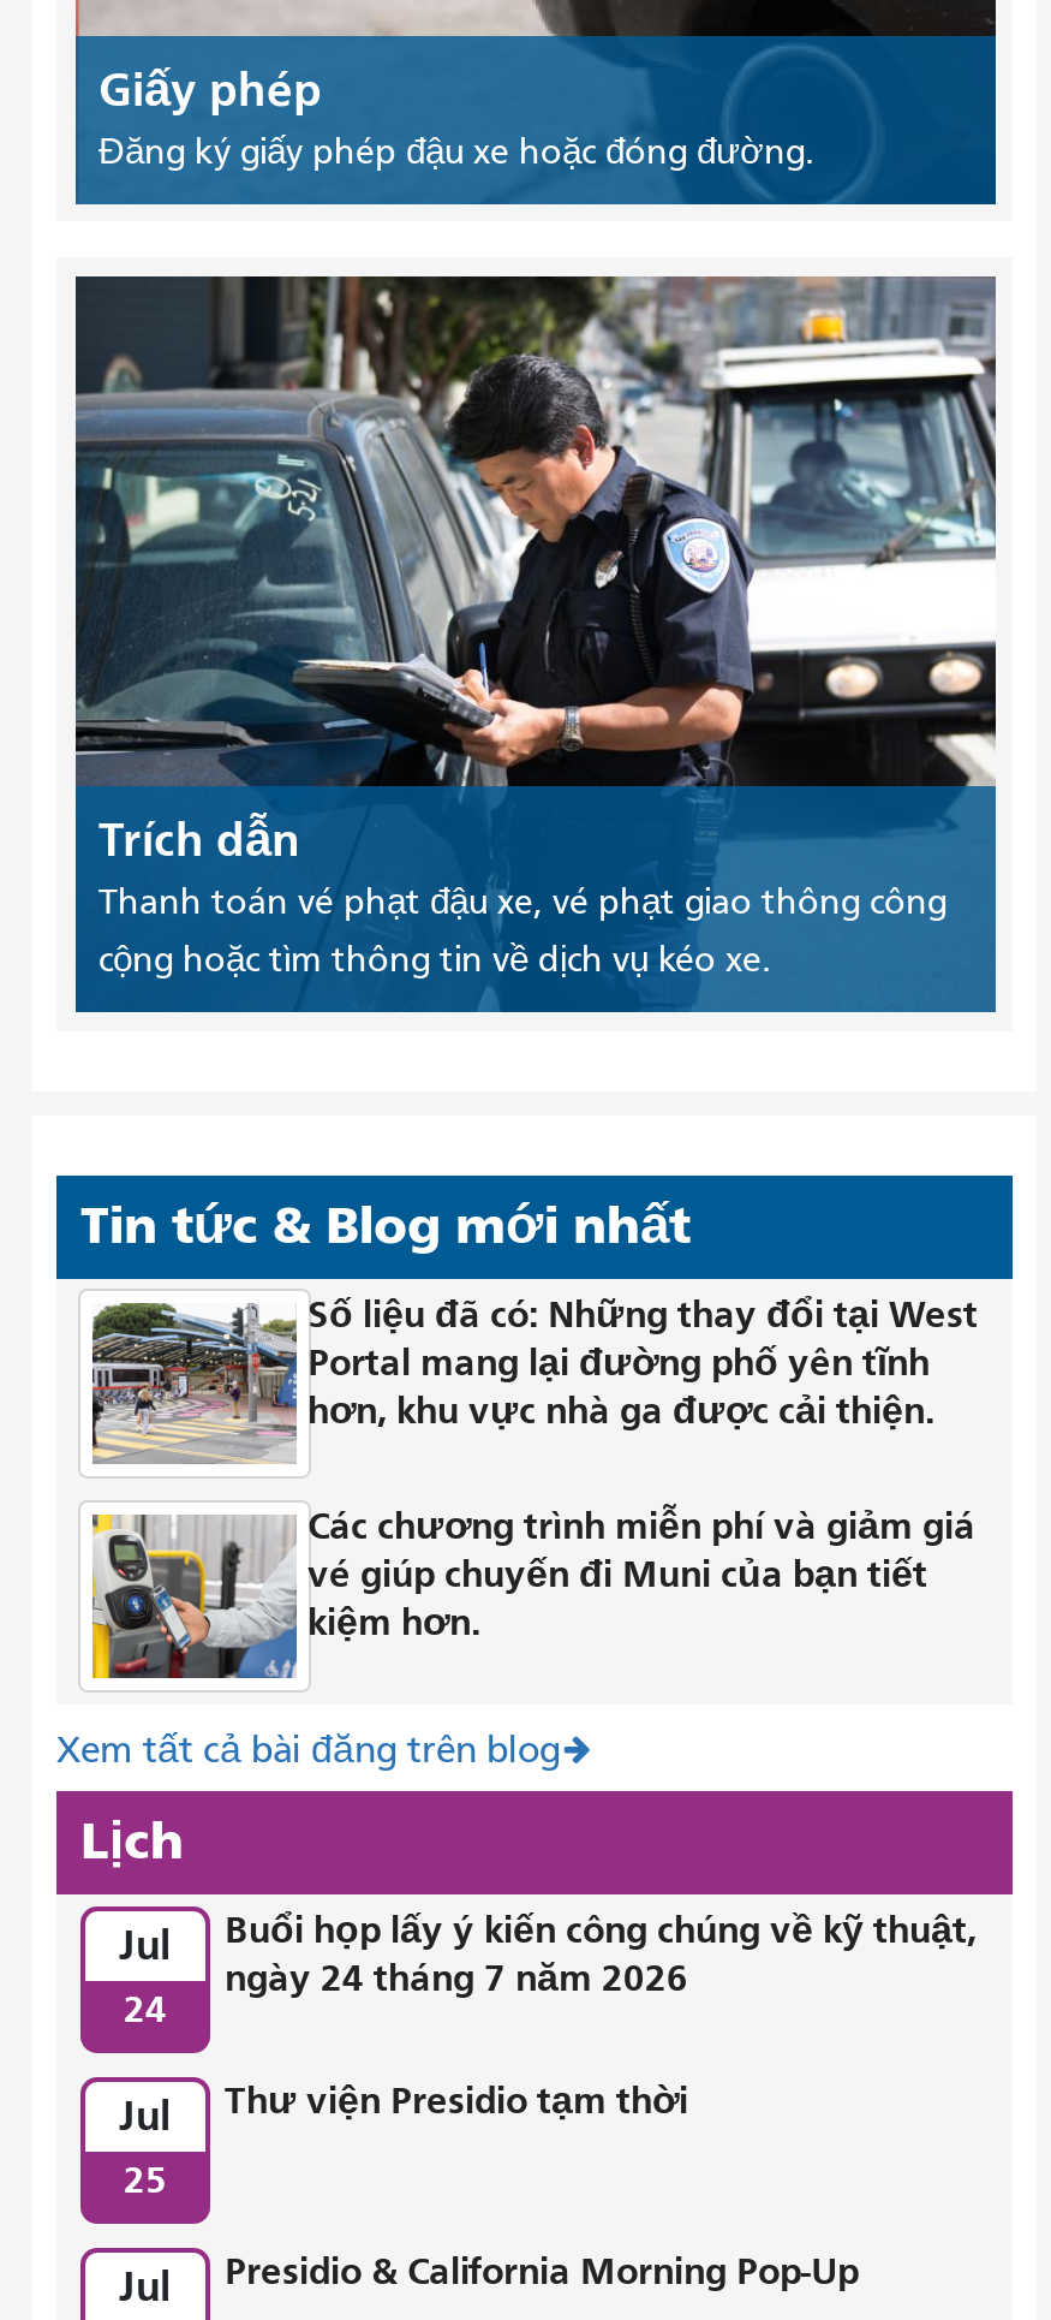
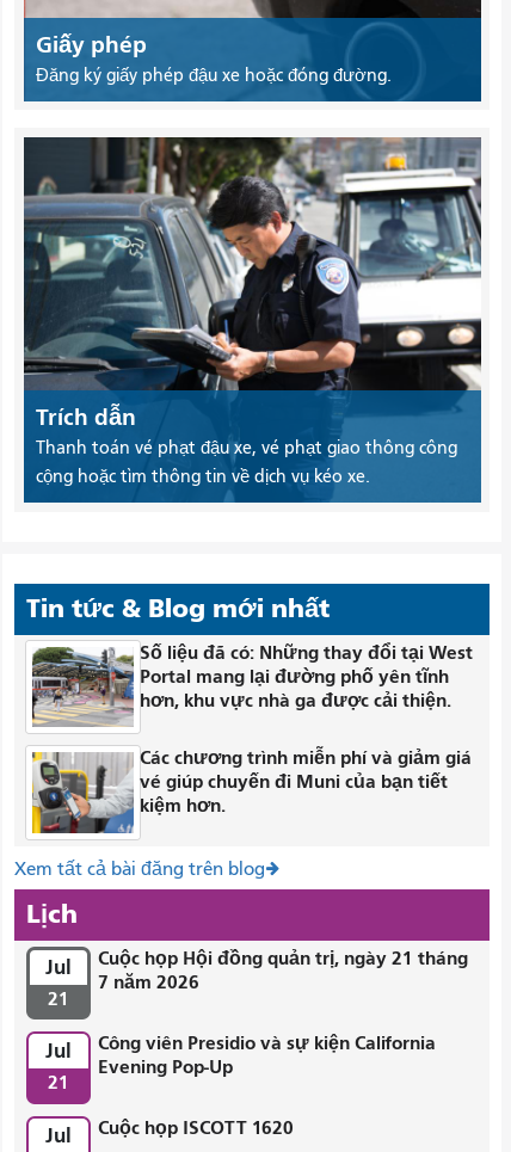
- Buổi họp lấy ý kiến công chúng về kỹ thuật,
- ngày 24 tháng 7 năm 2026
+ Cuộc họp Hội đồng quản trị, ngày 21 tháng
+ 7 năm 2026

- 24
+ 21

- Thư viện Presidio tạm thời
+ Công viên Presidio và sự kiện California
+ Evening Pop-Up

- 25
+ 21

- Presidio & California Morning Pop-Up
+ Cuộc họp ISCOTT 1620
